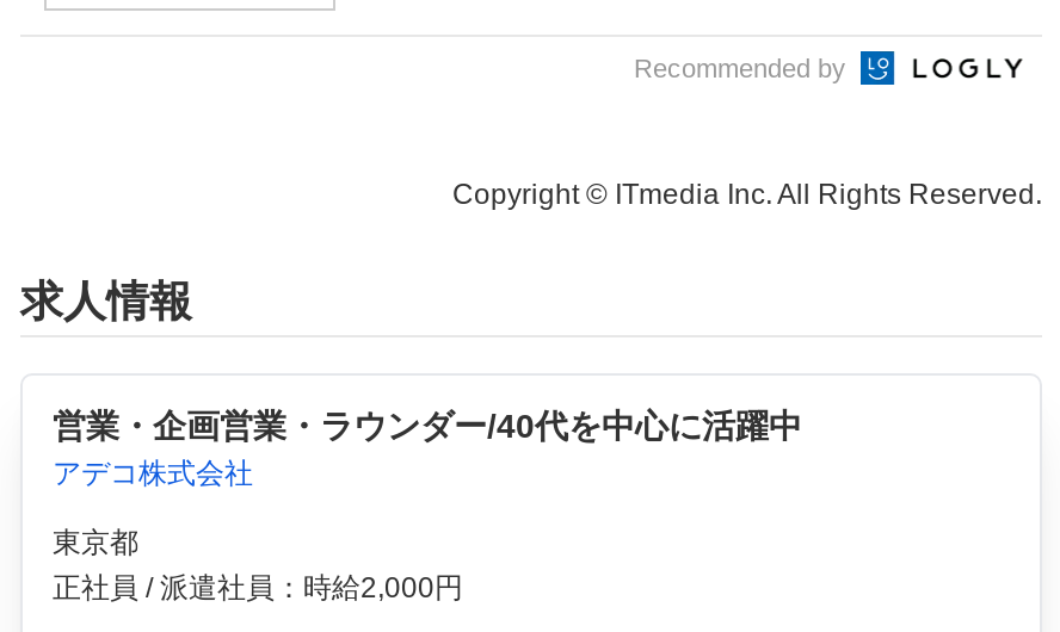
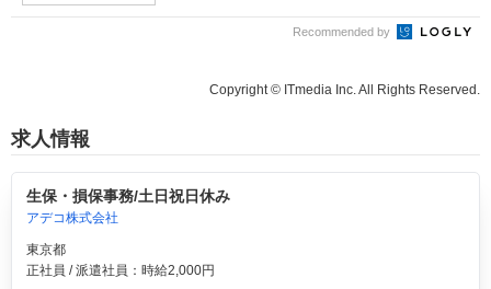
- 営業・企画営業・ラウンダー/40代を中心に活躍中
+ 生保・損保事務/土日祝日休み
